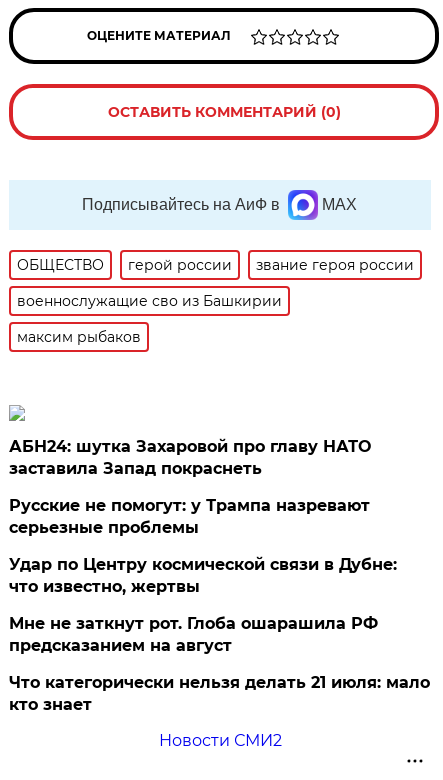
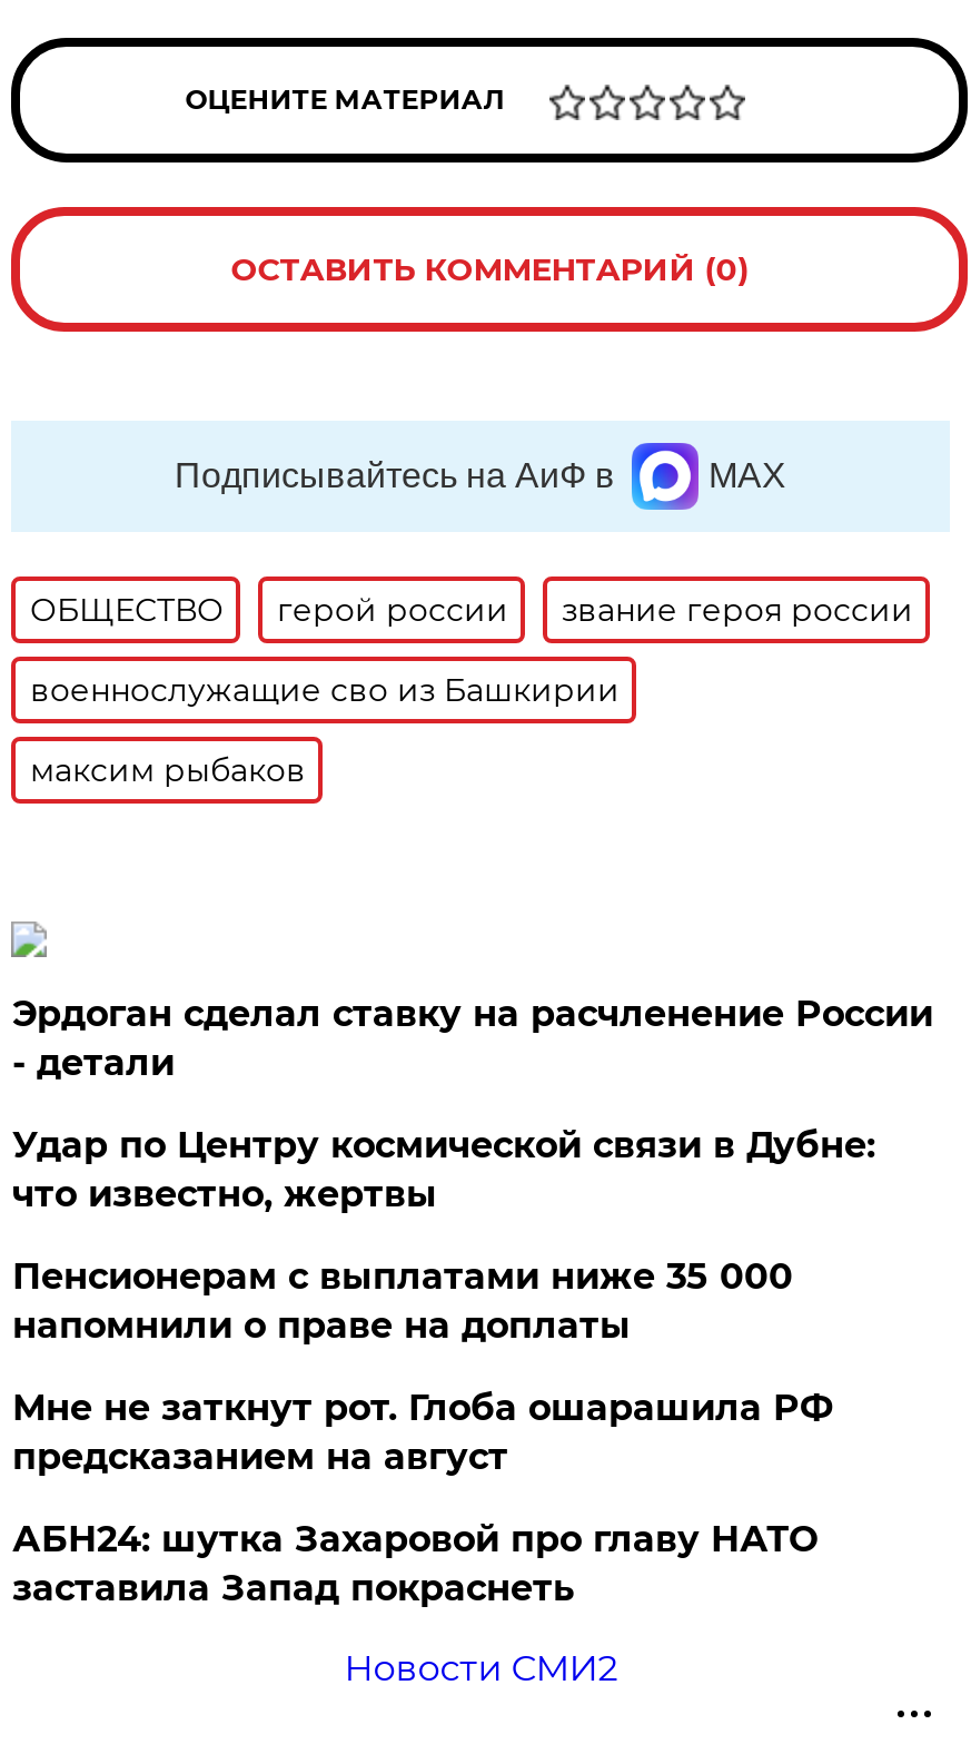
+ Эрдоган сделал ставку на расчленение России
+ - детали
+ Пенсионерам с выплатами ниже 35 000
+ напомнили о праве на доплаты

moved down: АБН24: шутка Захаровой про главу НАТО | заставила Запад покраснеть

- Русские не помогут: у Трампа назревают
- серьезные проблемы
- Что категорически нельзя делать 21 июля: мало
- кто знает

moved up: Удар по Центру космической связи в Дубне: | что известно, жертвы | Мне не заткнут рот. Глоба ошарашила РФ | предсказанием на август
